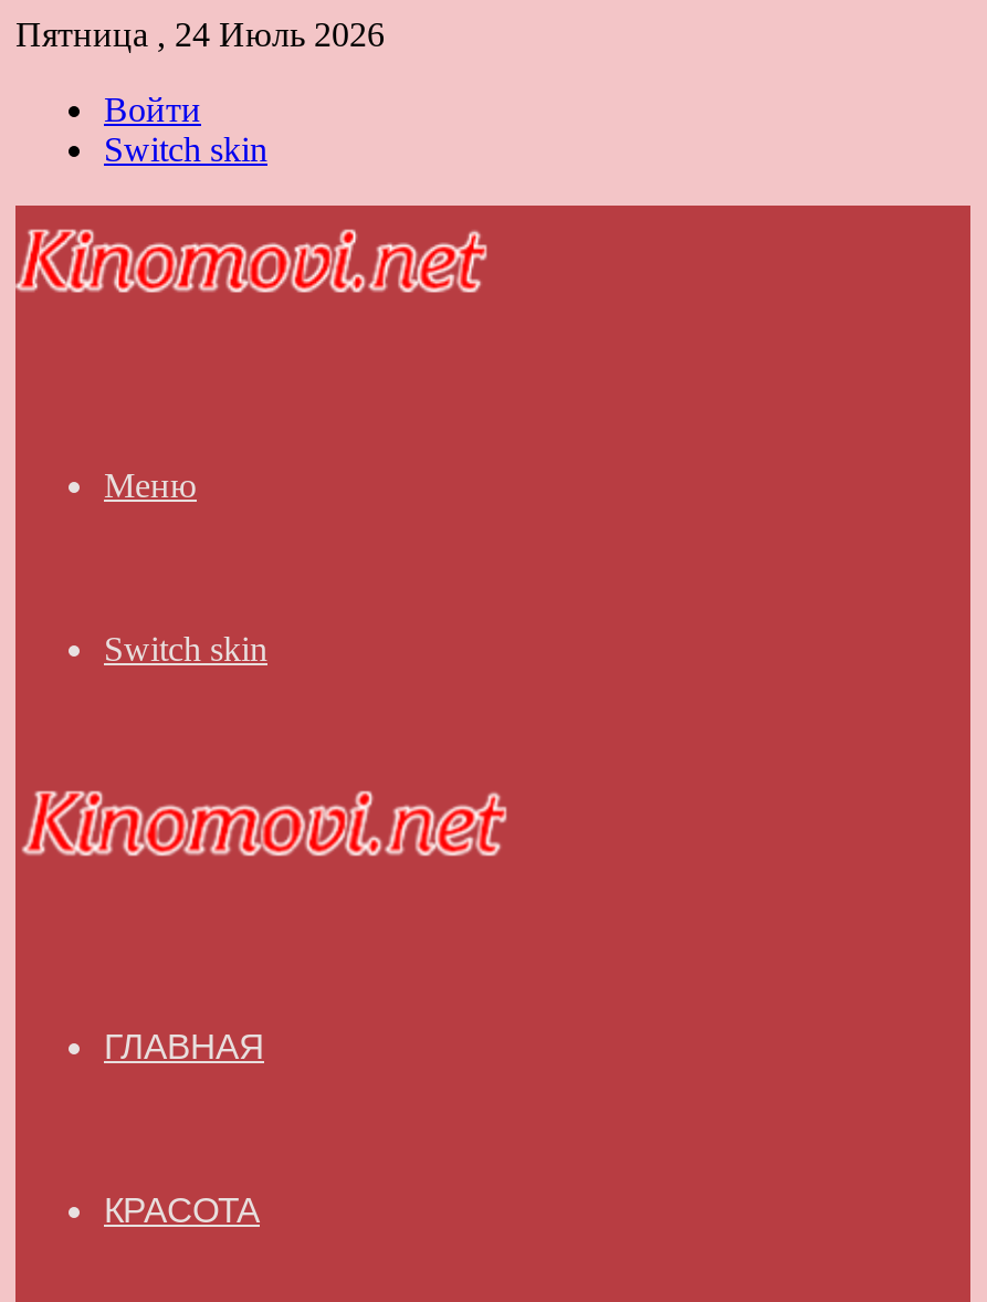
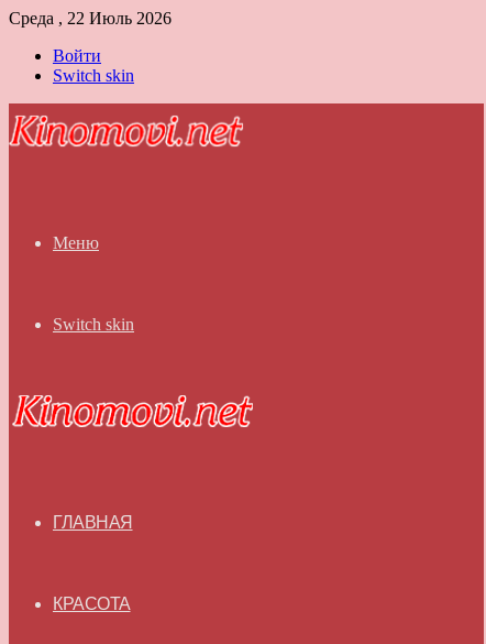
- Пятница , 24 Июль 2026
+ Среда , 22 Июль 2026
